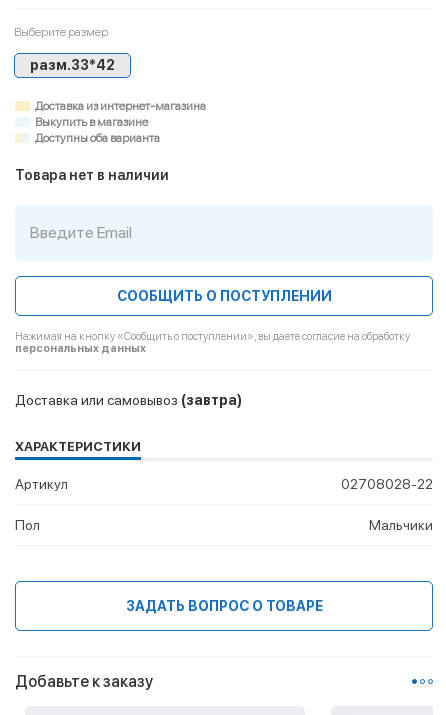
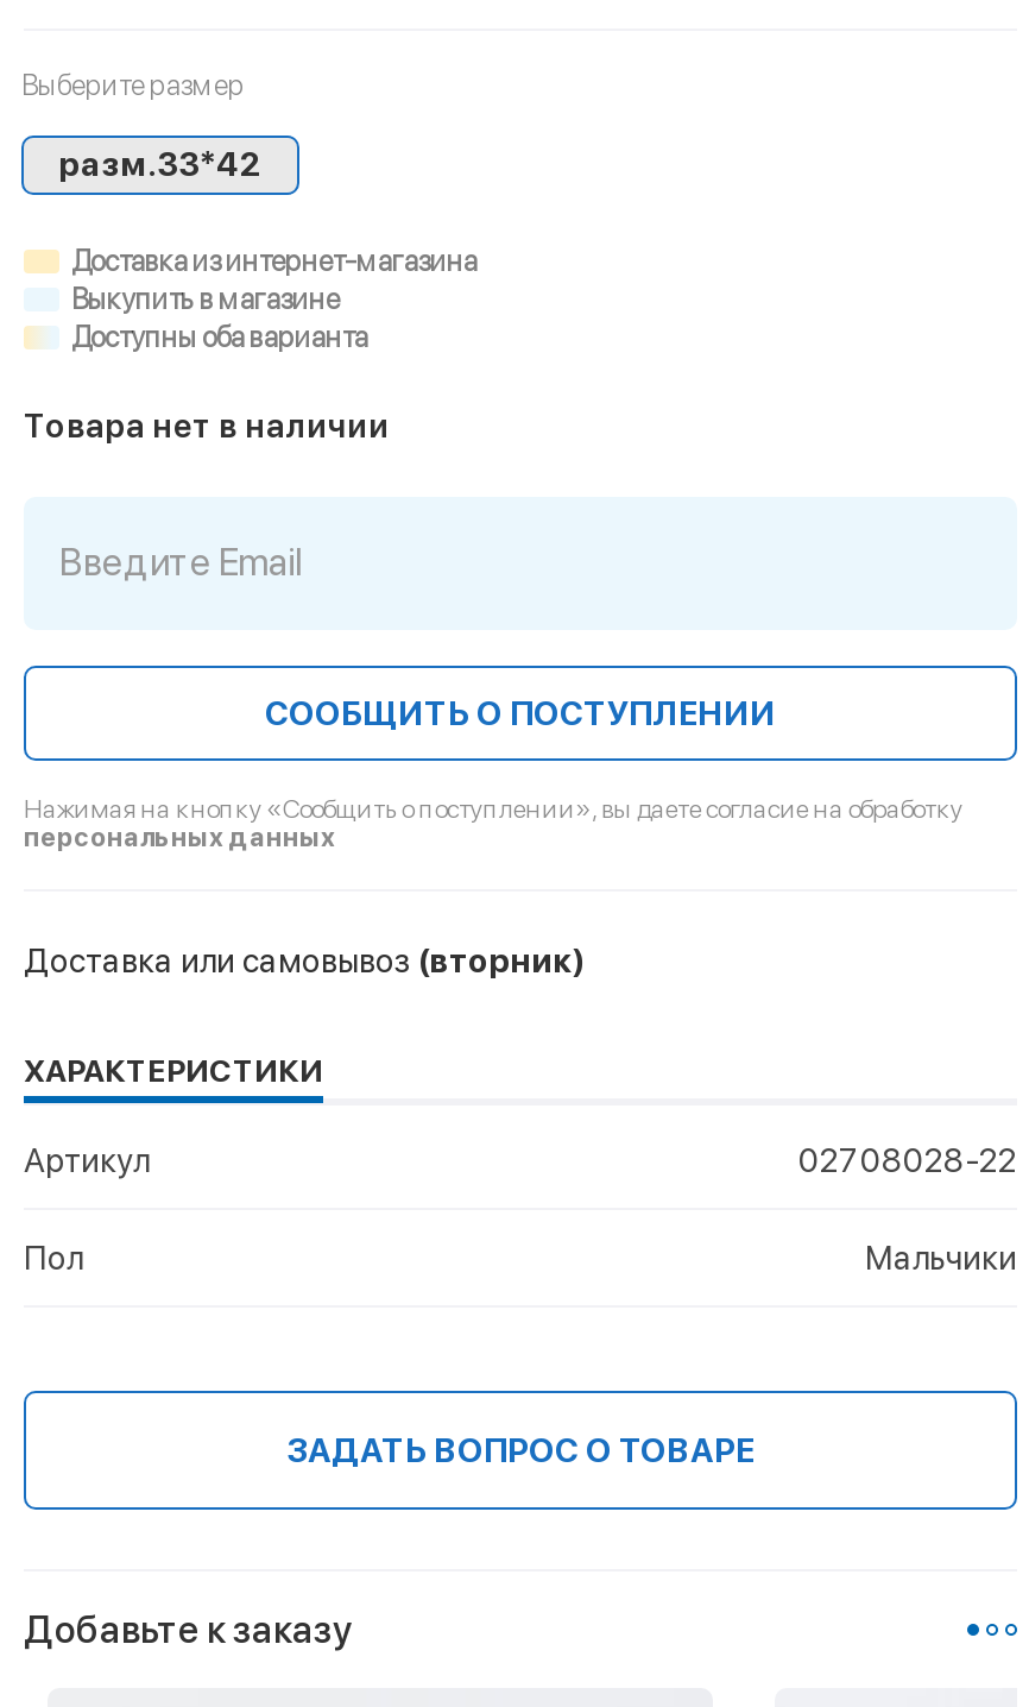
- Доставка или самовывоз (завтра)
+ Доставка или самовывоз (вторник)
